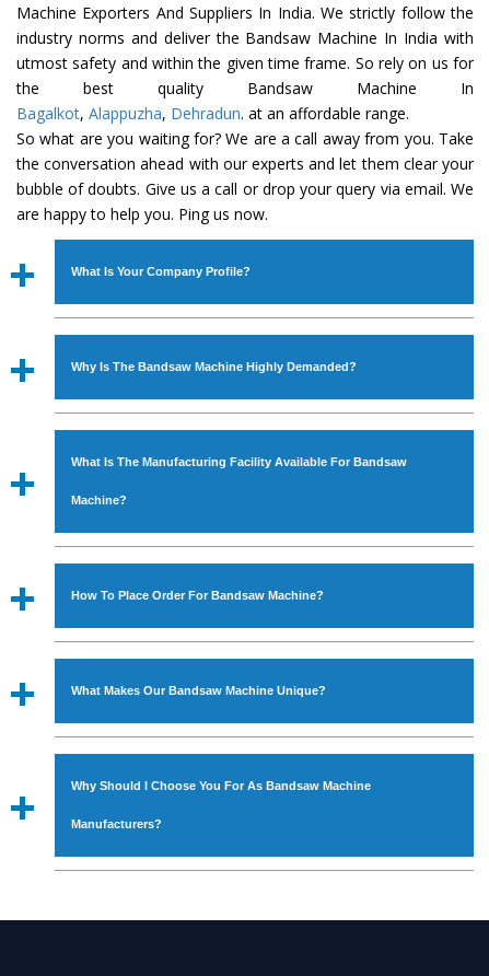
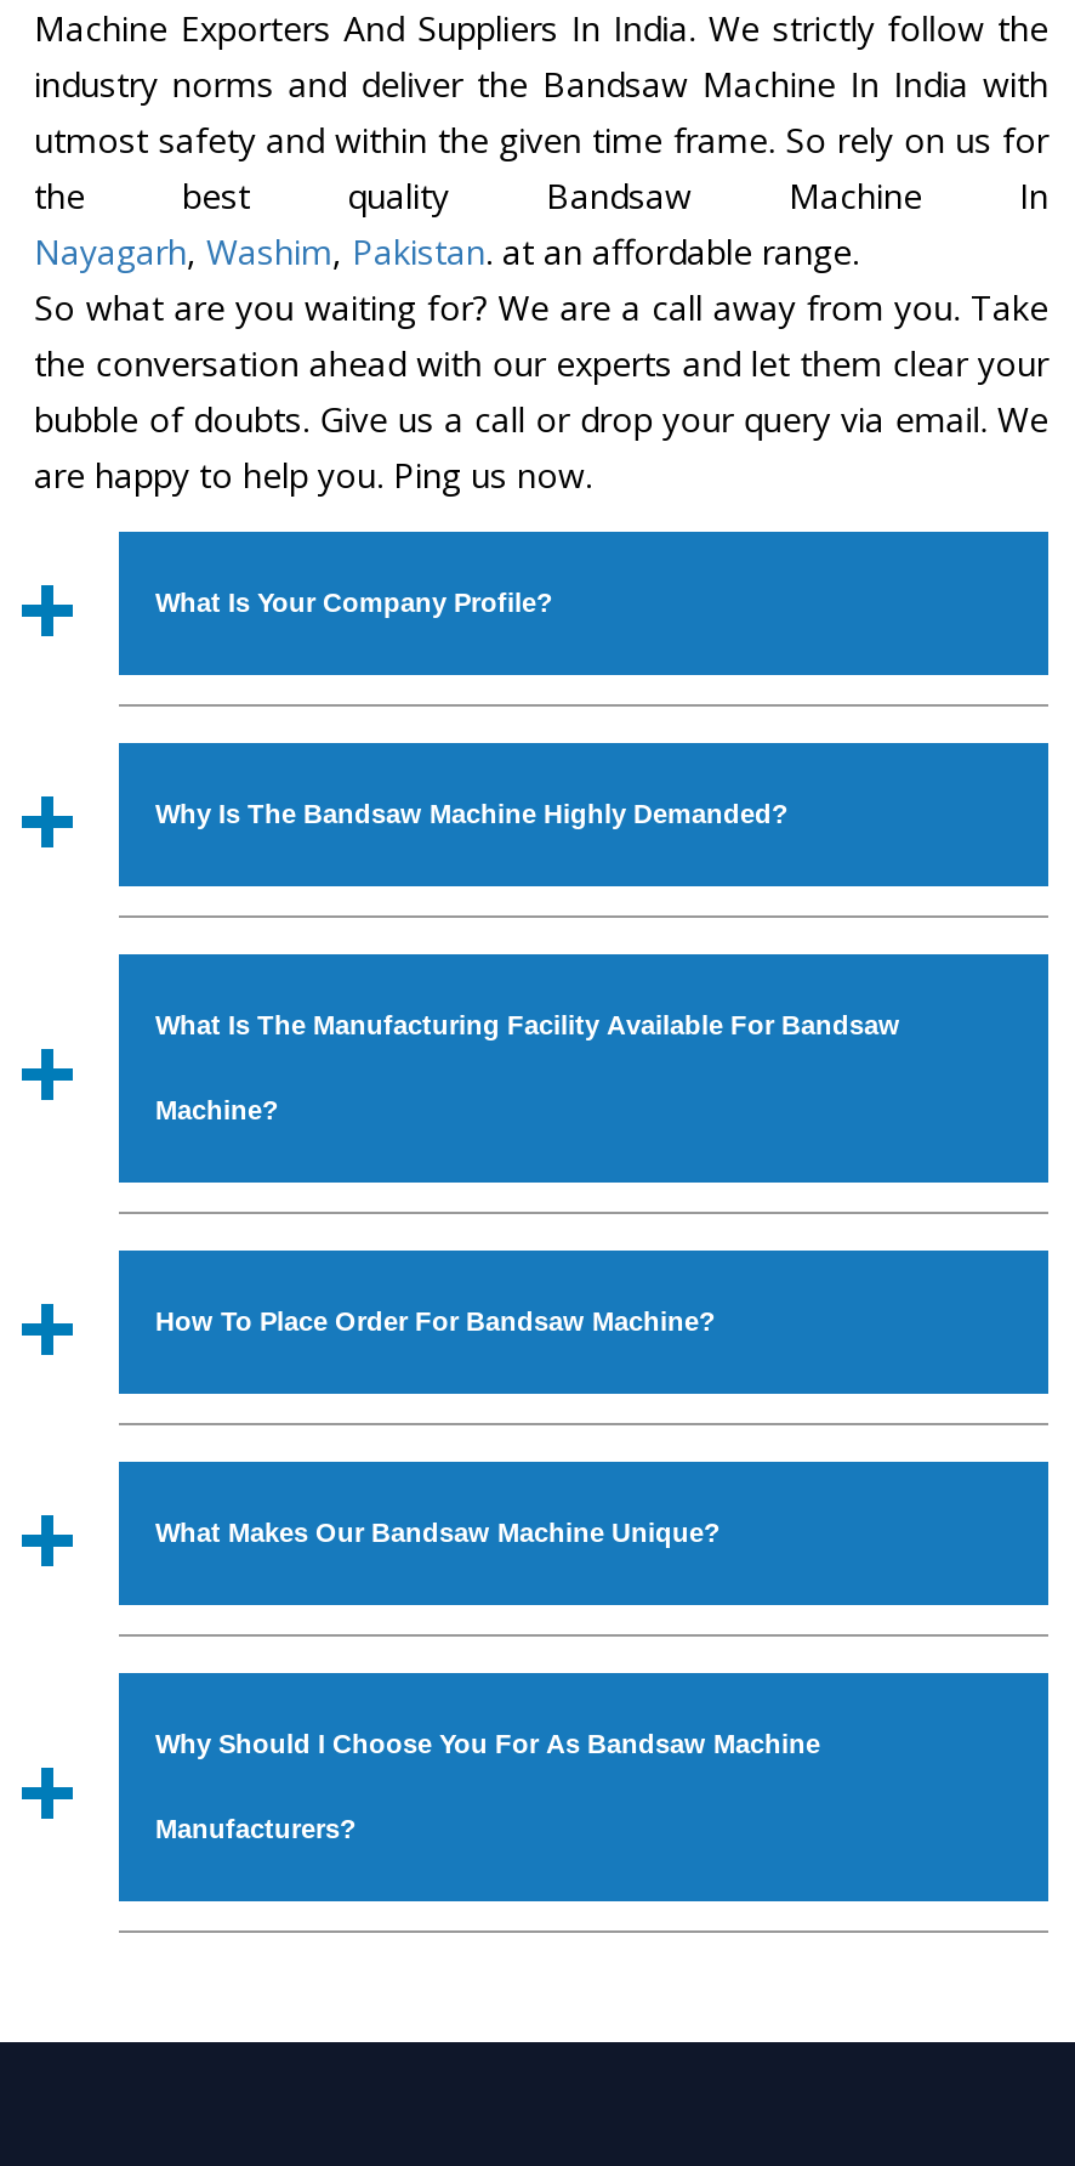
- Bagalkot, Alappuzha, Dehradun. at an affordable range.
+ Nayagarh, Washim, Pakistan. at an affordable range.
